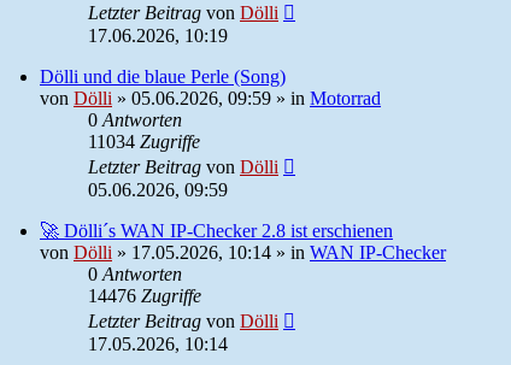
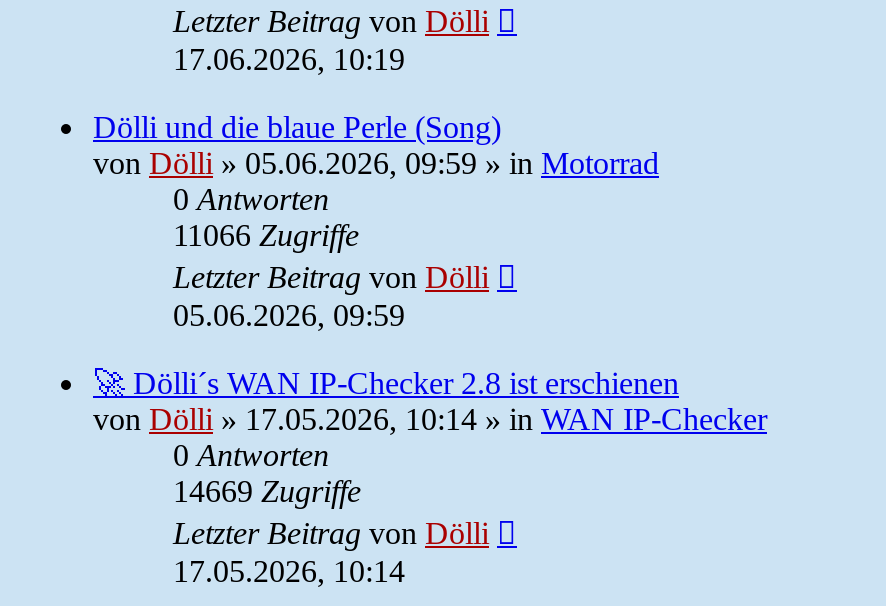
- 11034 Zugriffe
+ 11066 Zugriffe

- 14476 Zugriffe
+ 14669 Zugriffe
